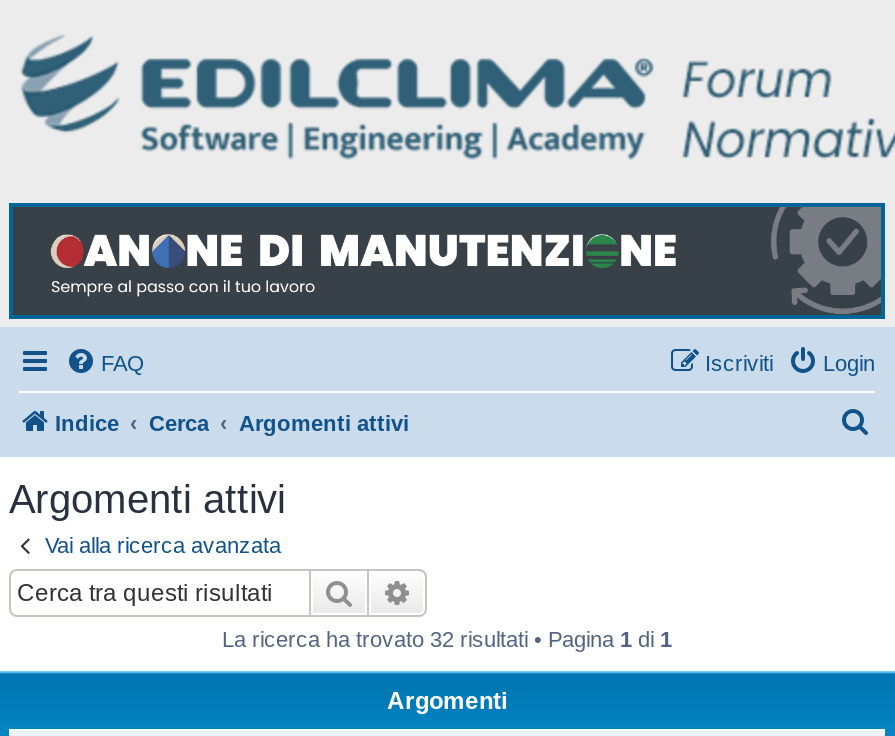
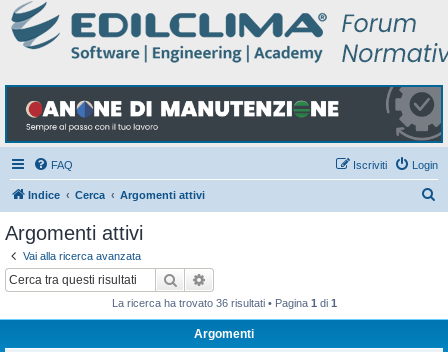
- La ricerca ha trovato 32 risultati • Pagina 1 di 1
+ La ricerca ha trovato 36 risultati • Pagina 1 di 1
